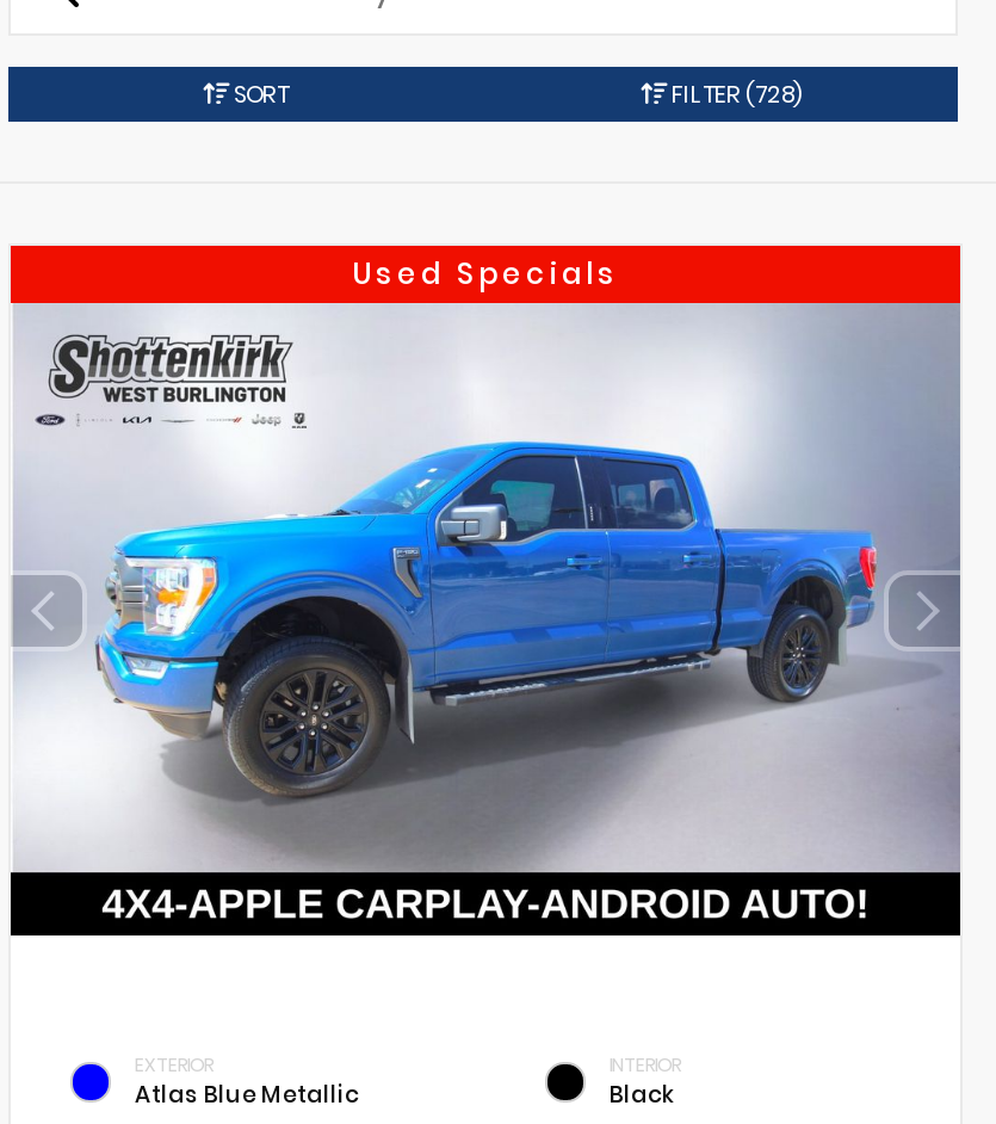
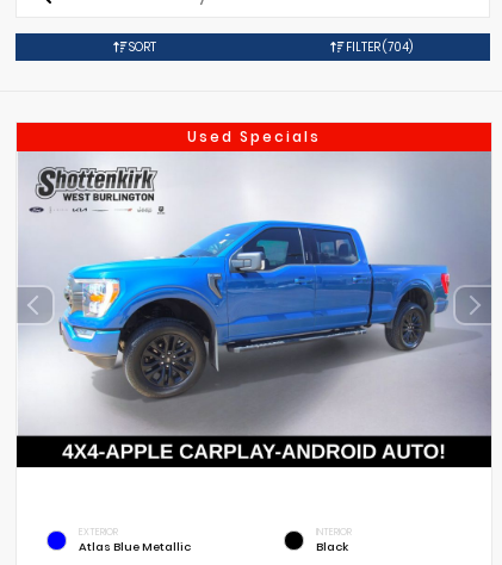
- FILTER (728)
+ FILTER (704)
